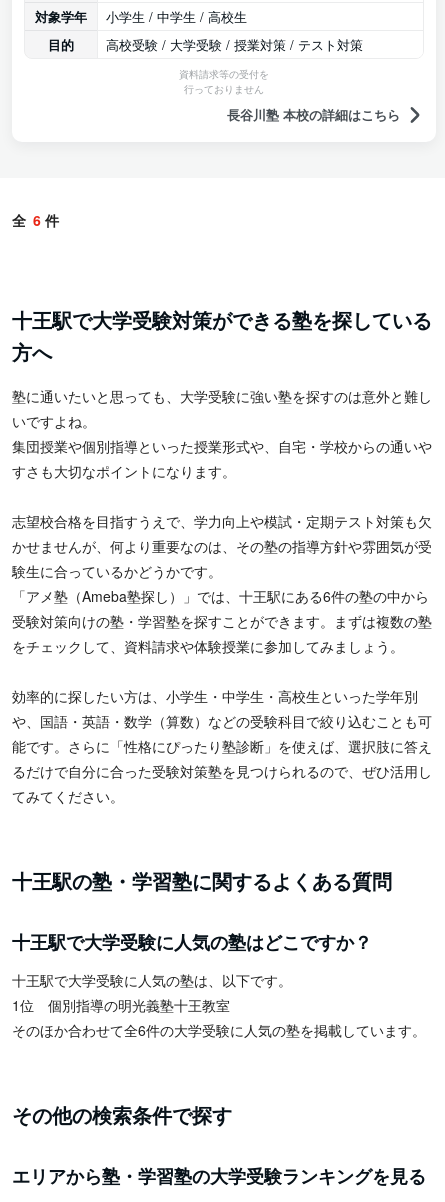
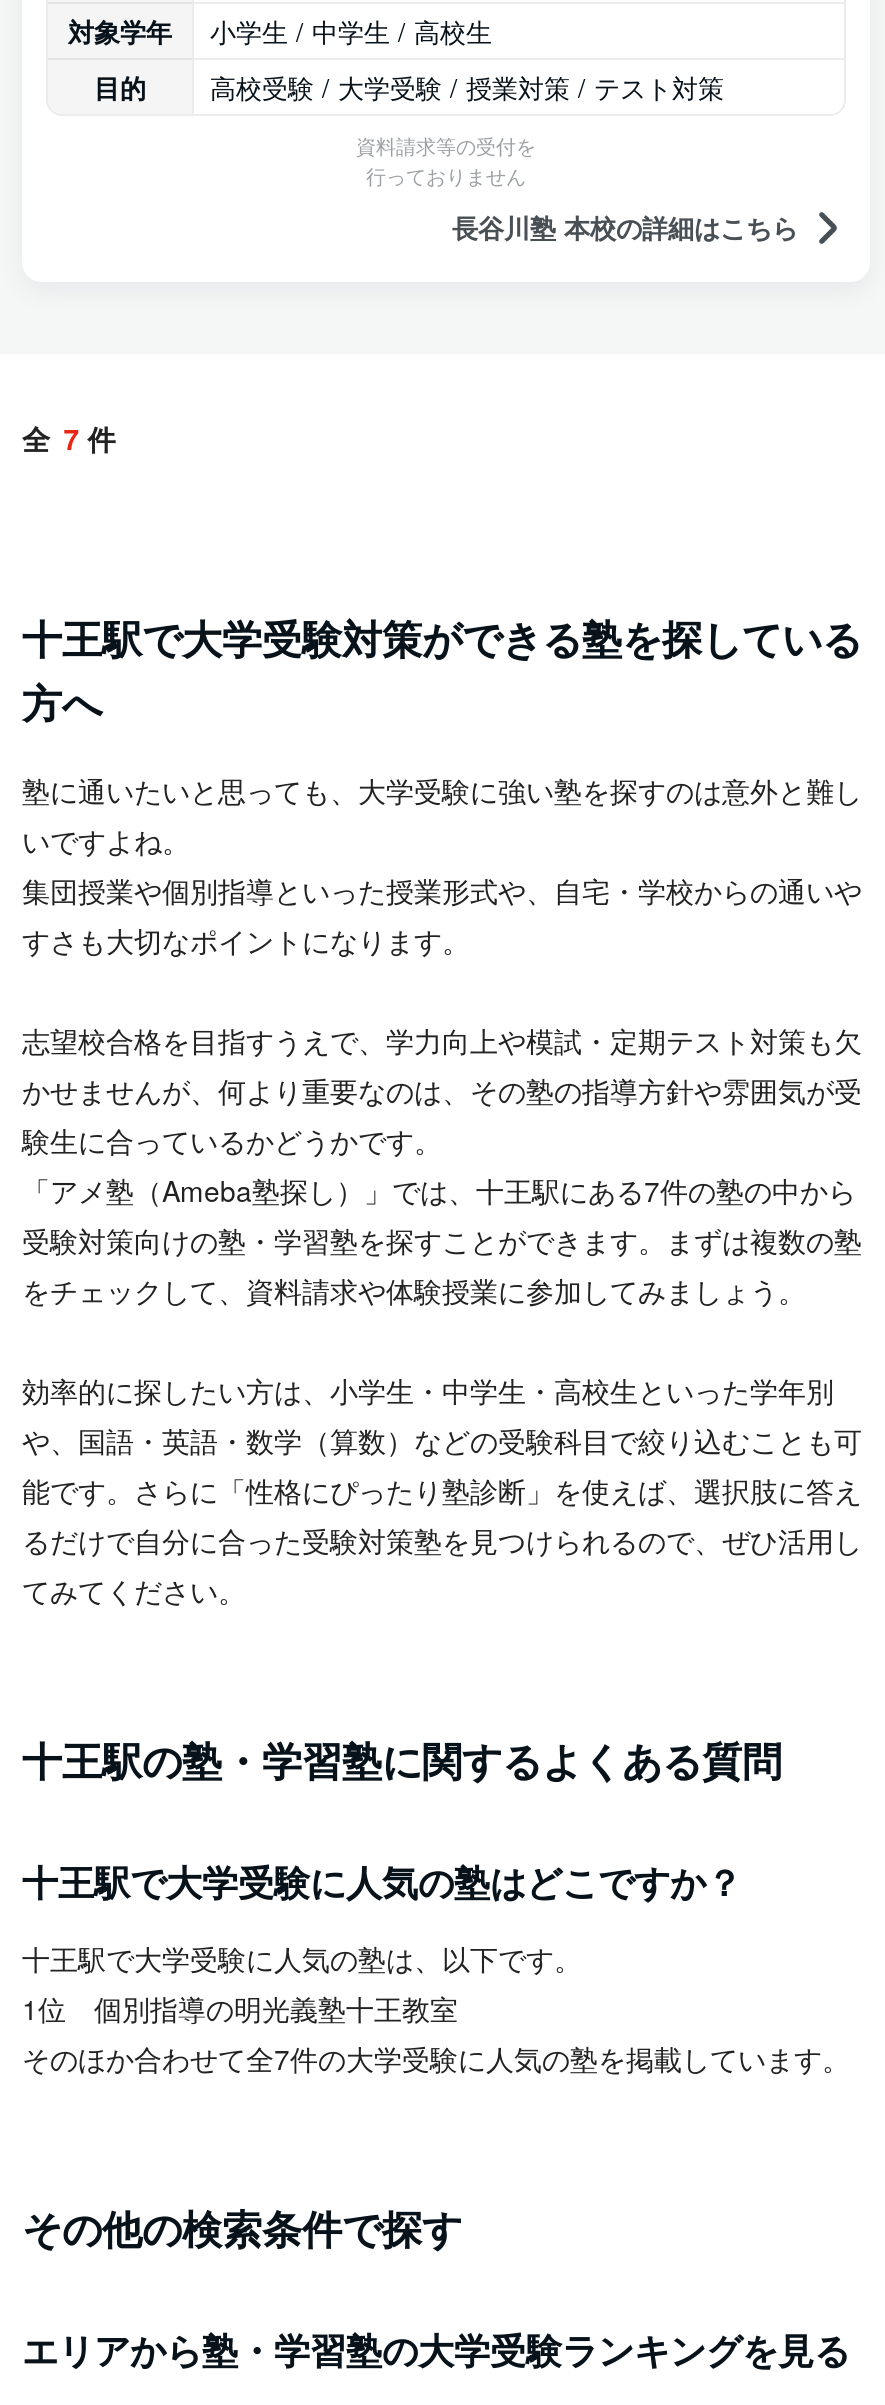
- 全 6件
+ 全 7件

- 「アメ塾（Ameba塾探し）」では、十王駅にある6件の塾の中から
+ 「アメ塾（Ameba塾探し）」では、十王駅にある7件の塾の中から

- そのほか合わせて全6件の大学受験に人気の塾を掲載しています。
+ そのほか合わせて全7件の大学受験に人気の塾を掲載しています。
